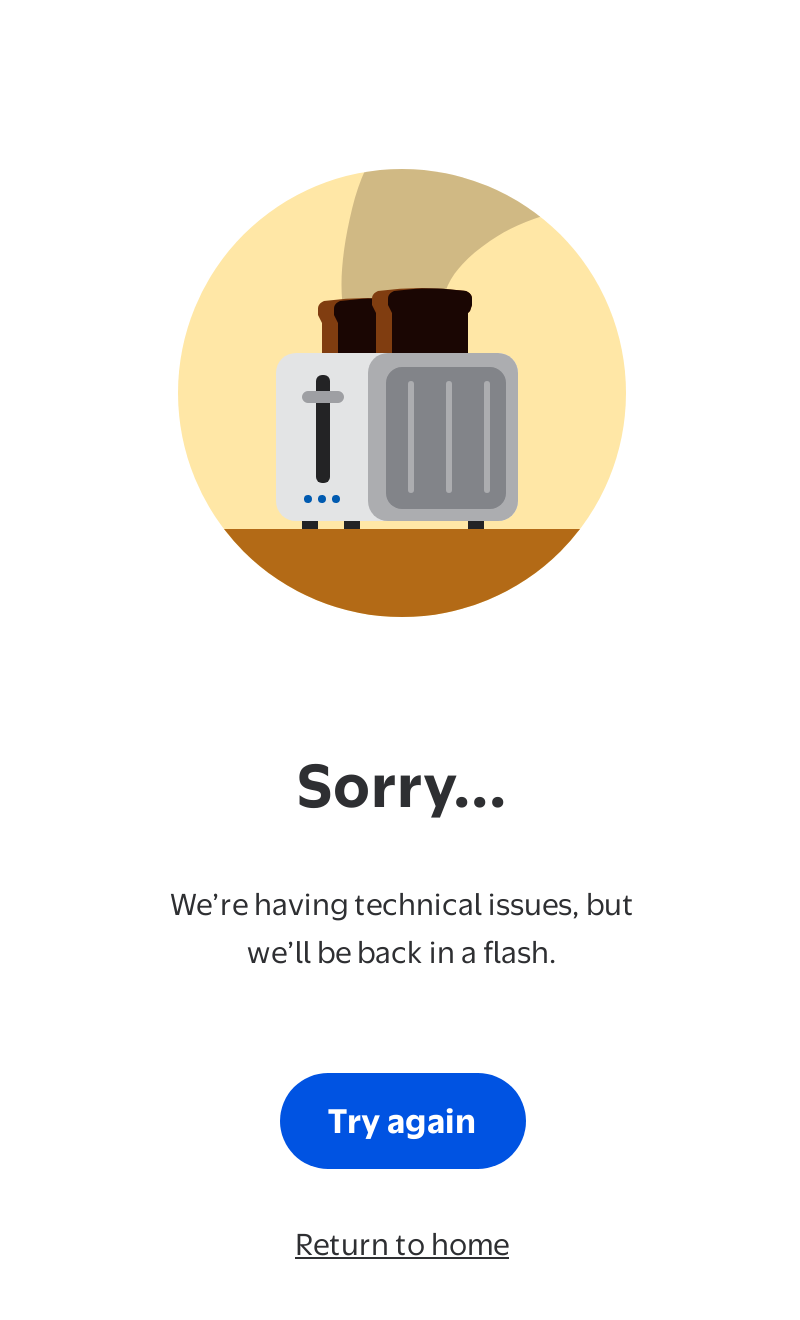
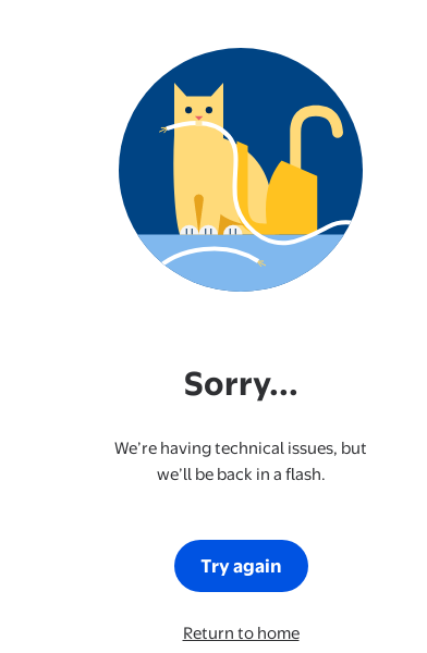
- [image]
+ [image]
